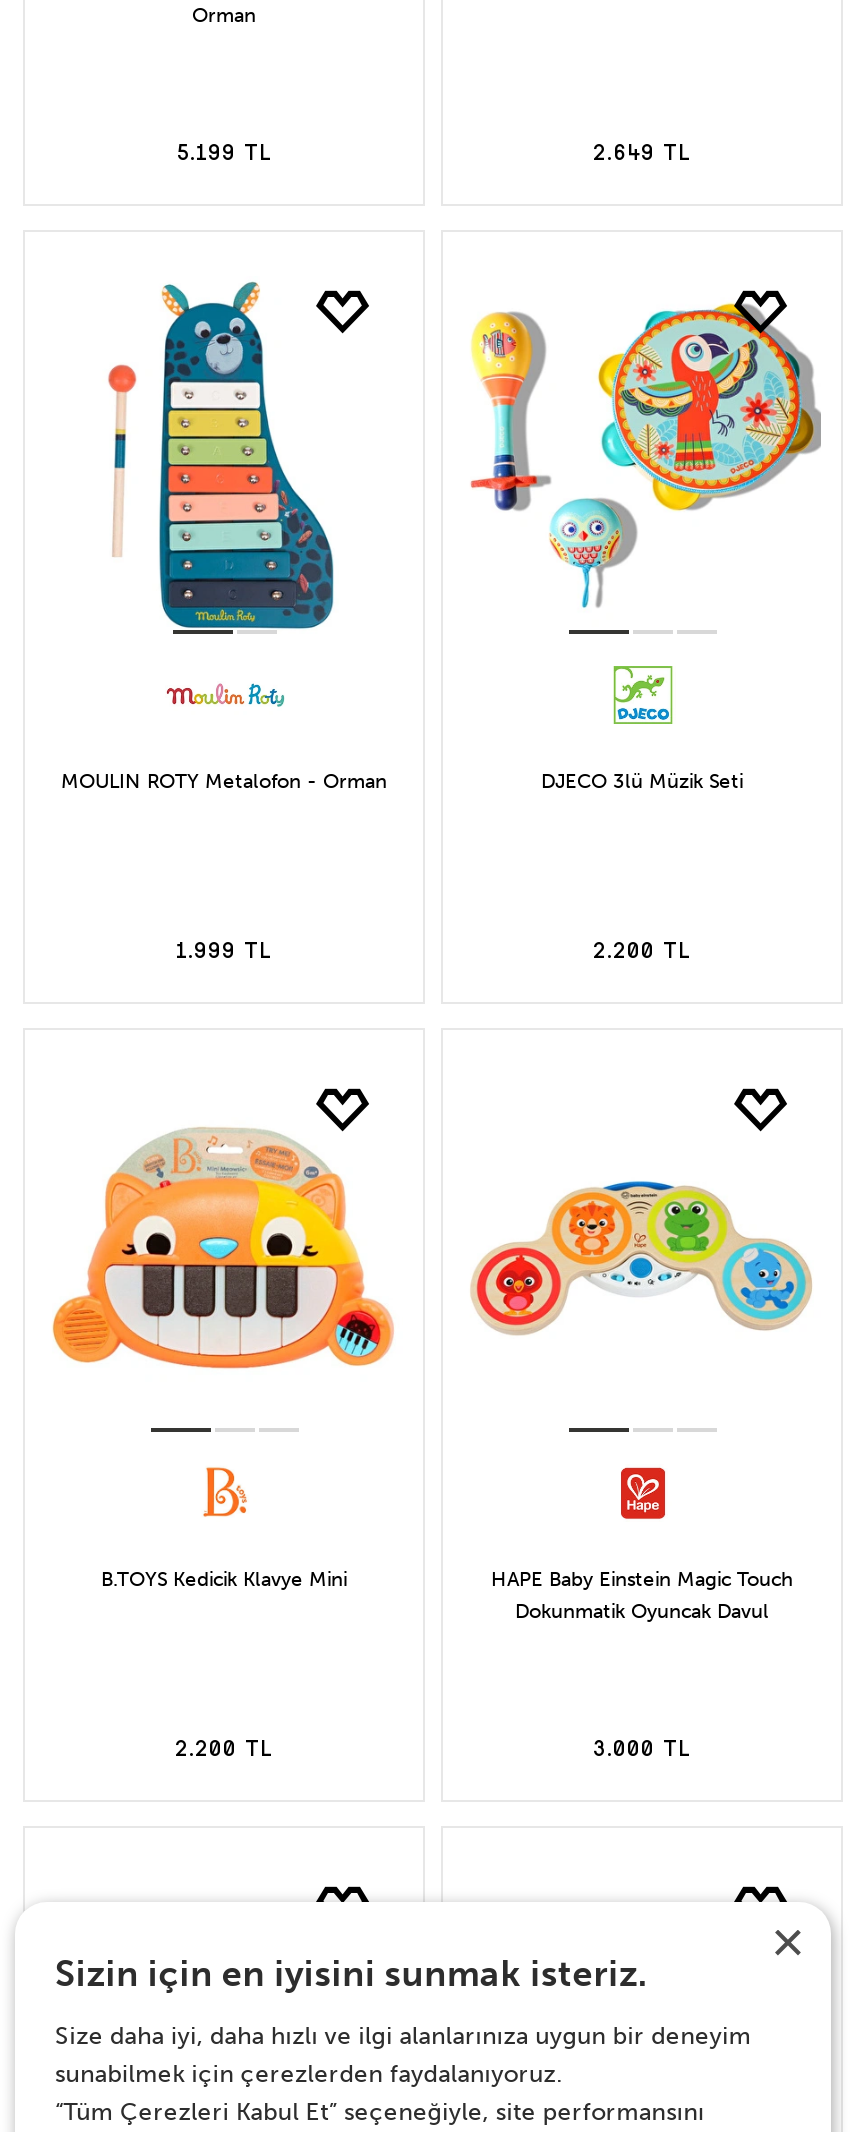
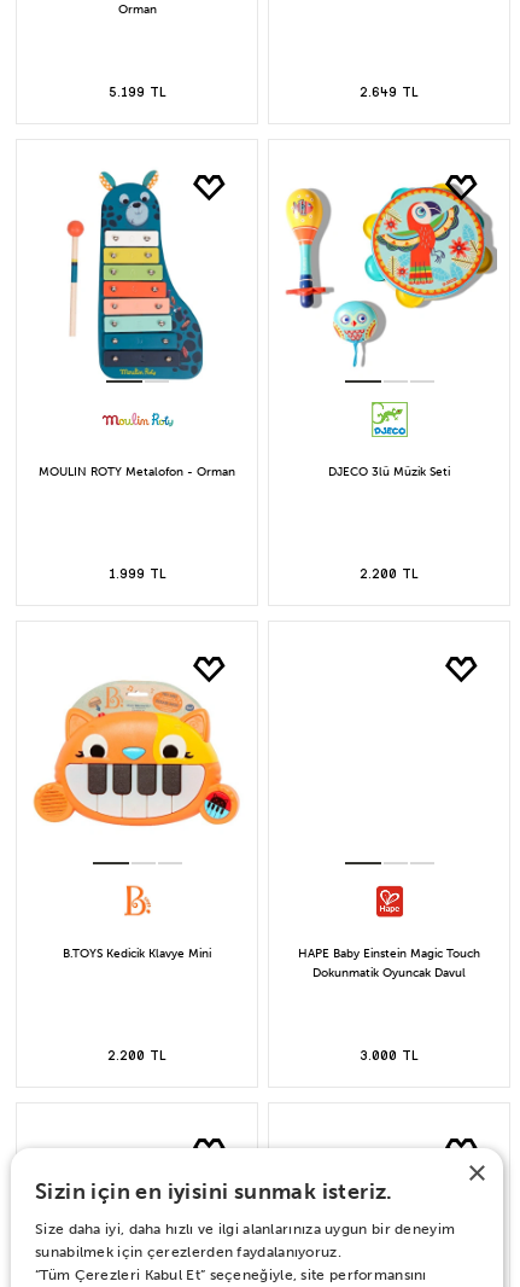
- [image]
